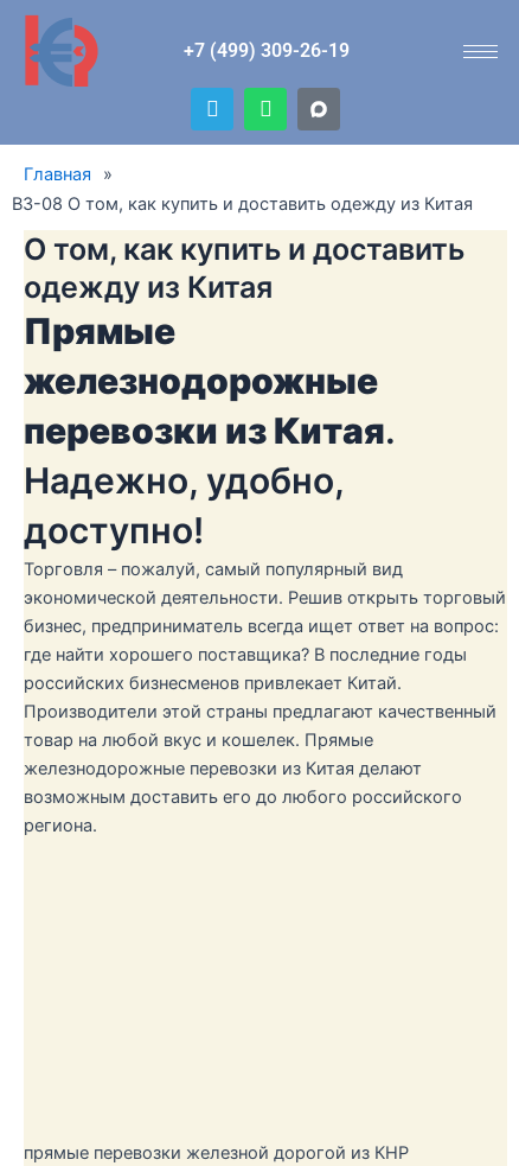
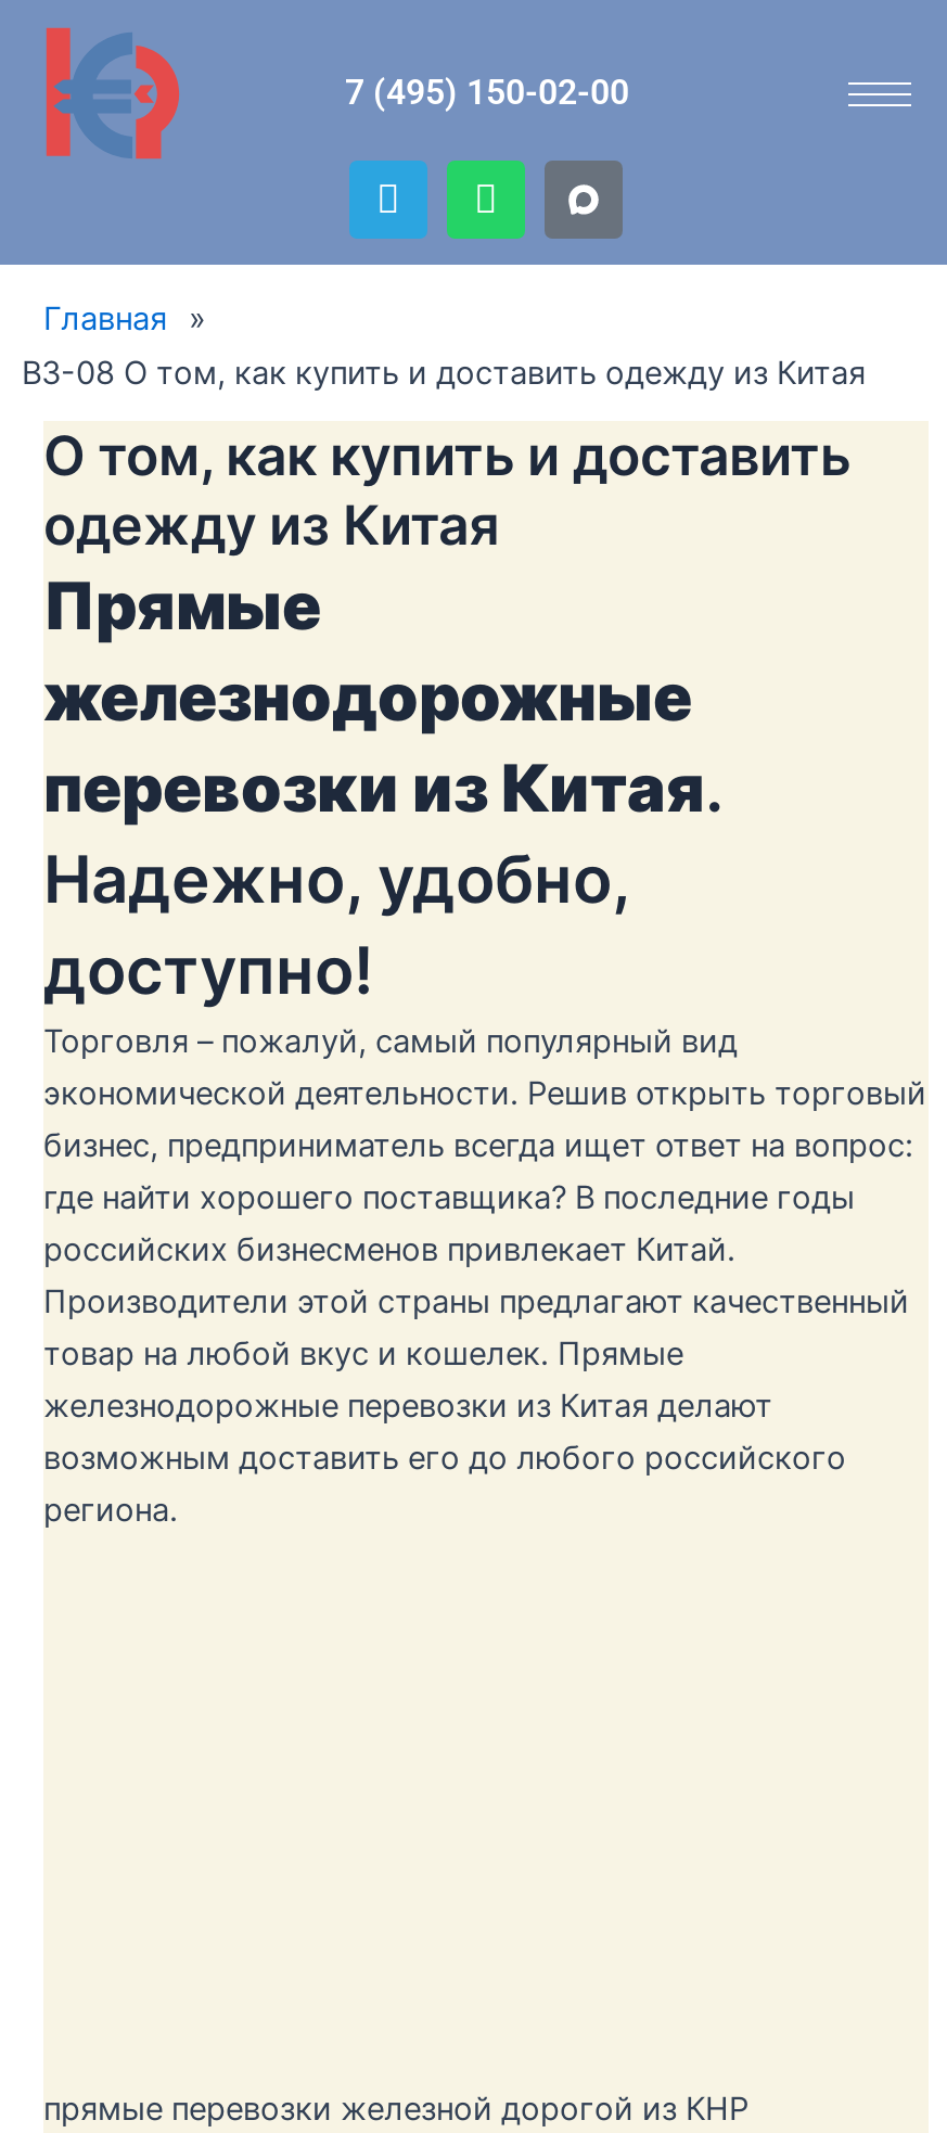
- +7 (499) 309-26-19
+ 7 (495) 150-02-00
